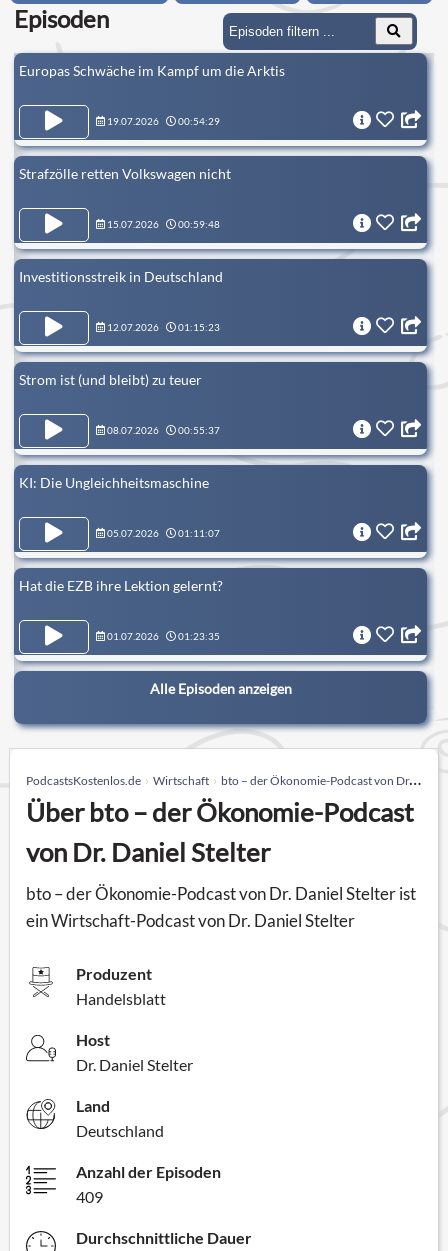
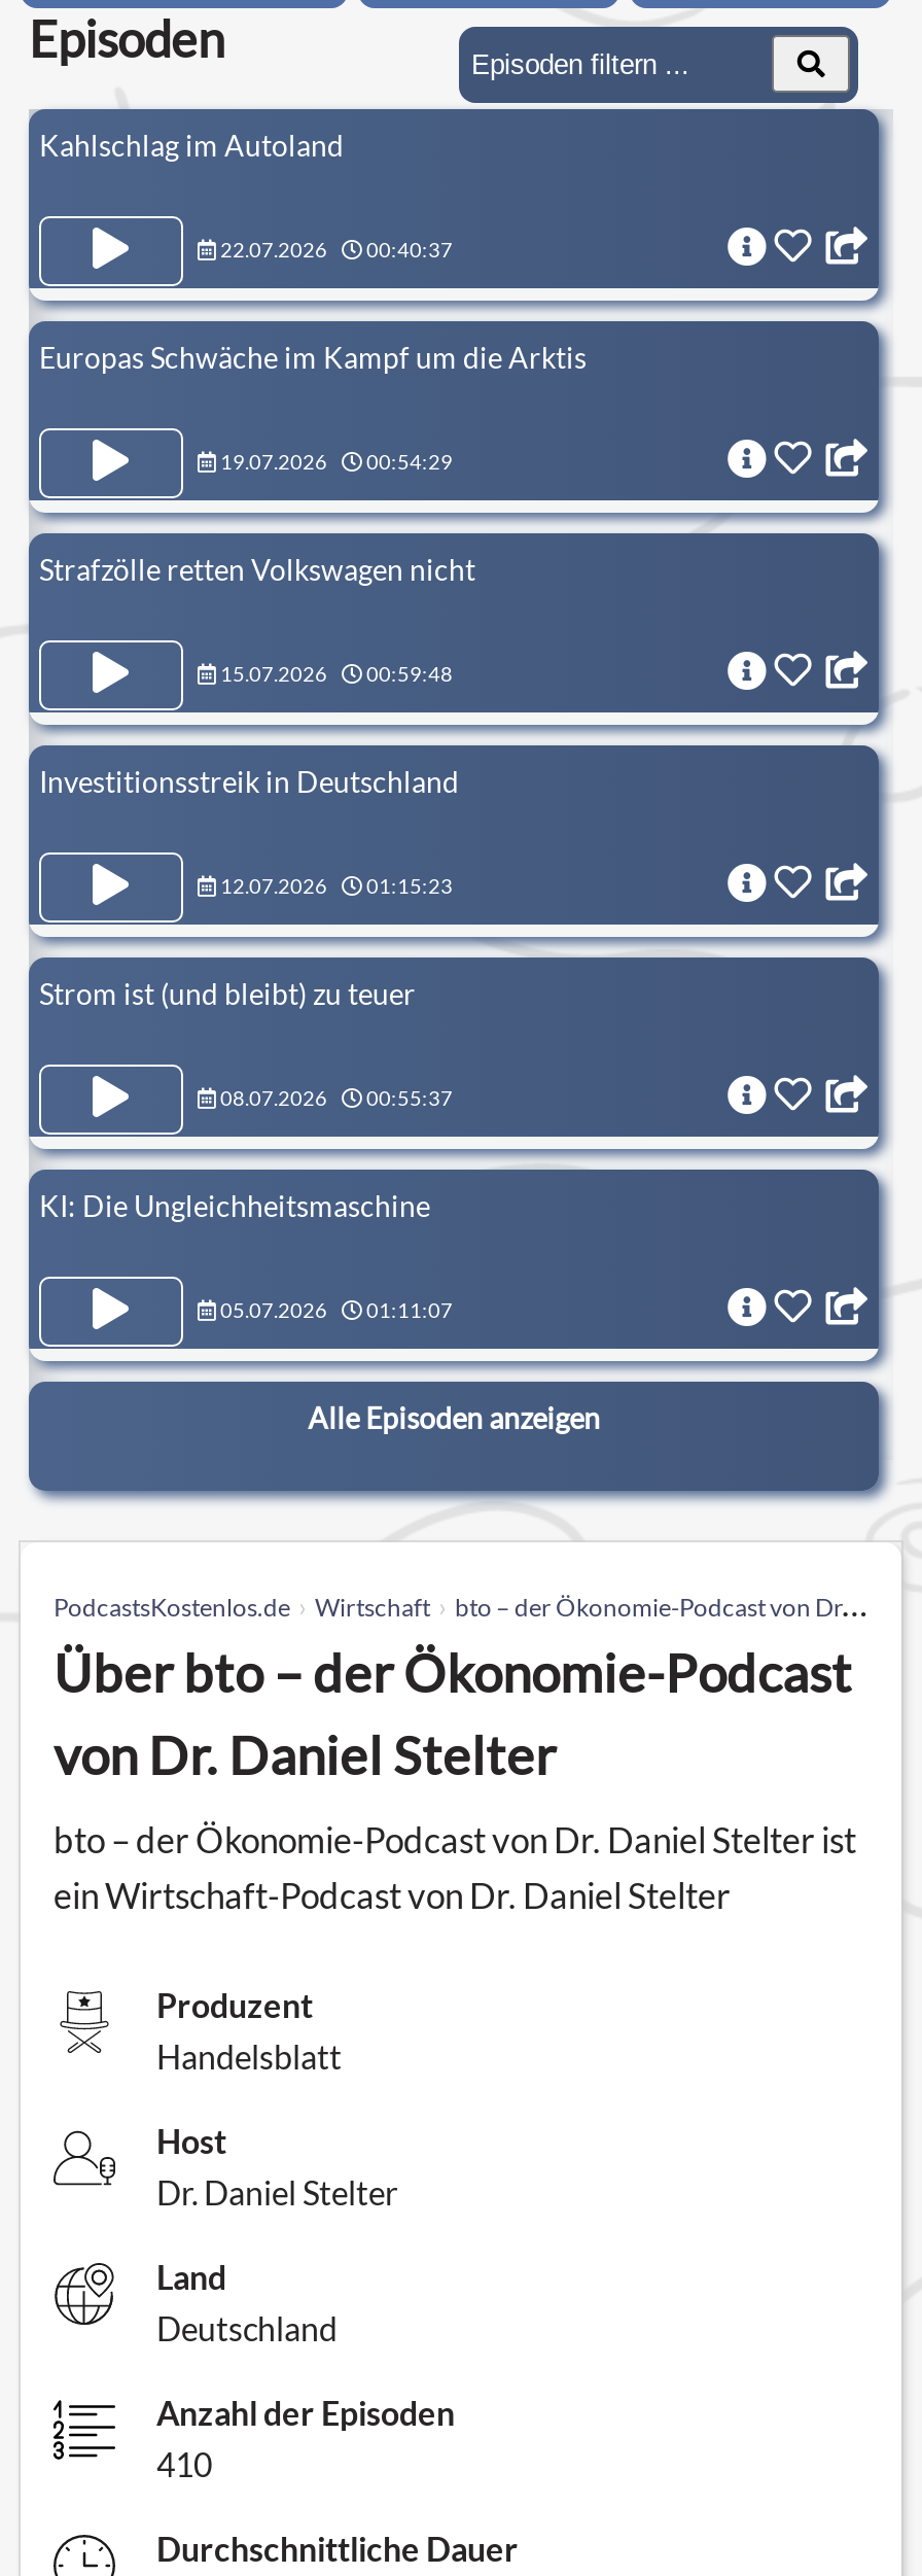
+ Kahlschlag im Autoland
+ 22.07.2026
+ 00:40:37

moved down: Europas Schwäche im Kampf um die Arktis | 19.07.2026 | 00:54:29 | ... | 05.07.2026 | 01:11:07

- Hat die EZB ihre Lektion gelernt?
- 01.07.2026
- 01:23:35

- 409
+ 410
